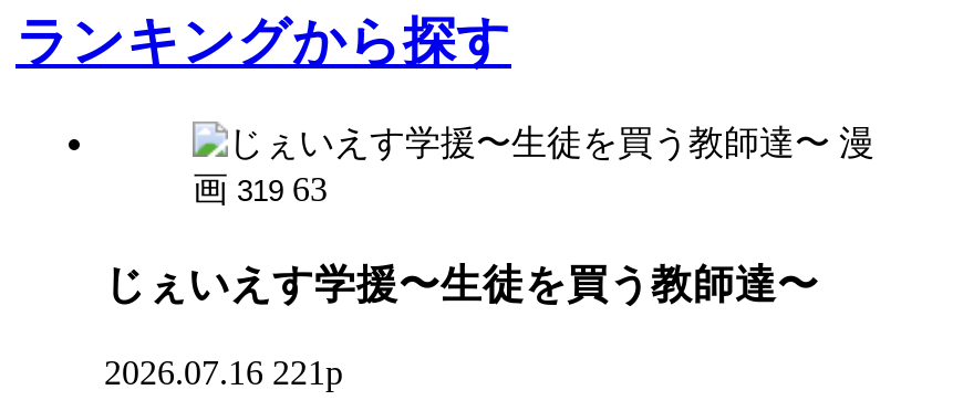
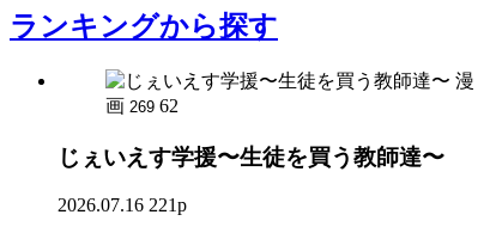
- 画 319 63
+ 画 269 62
